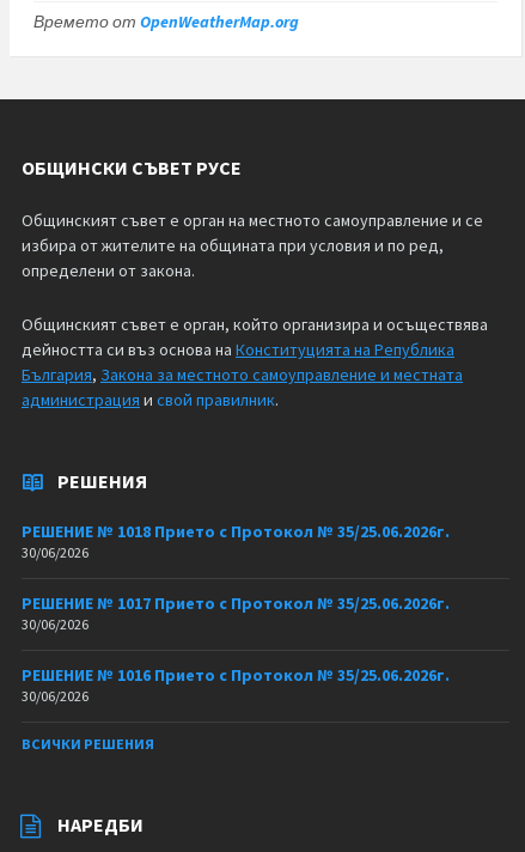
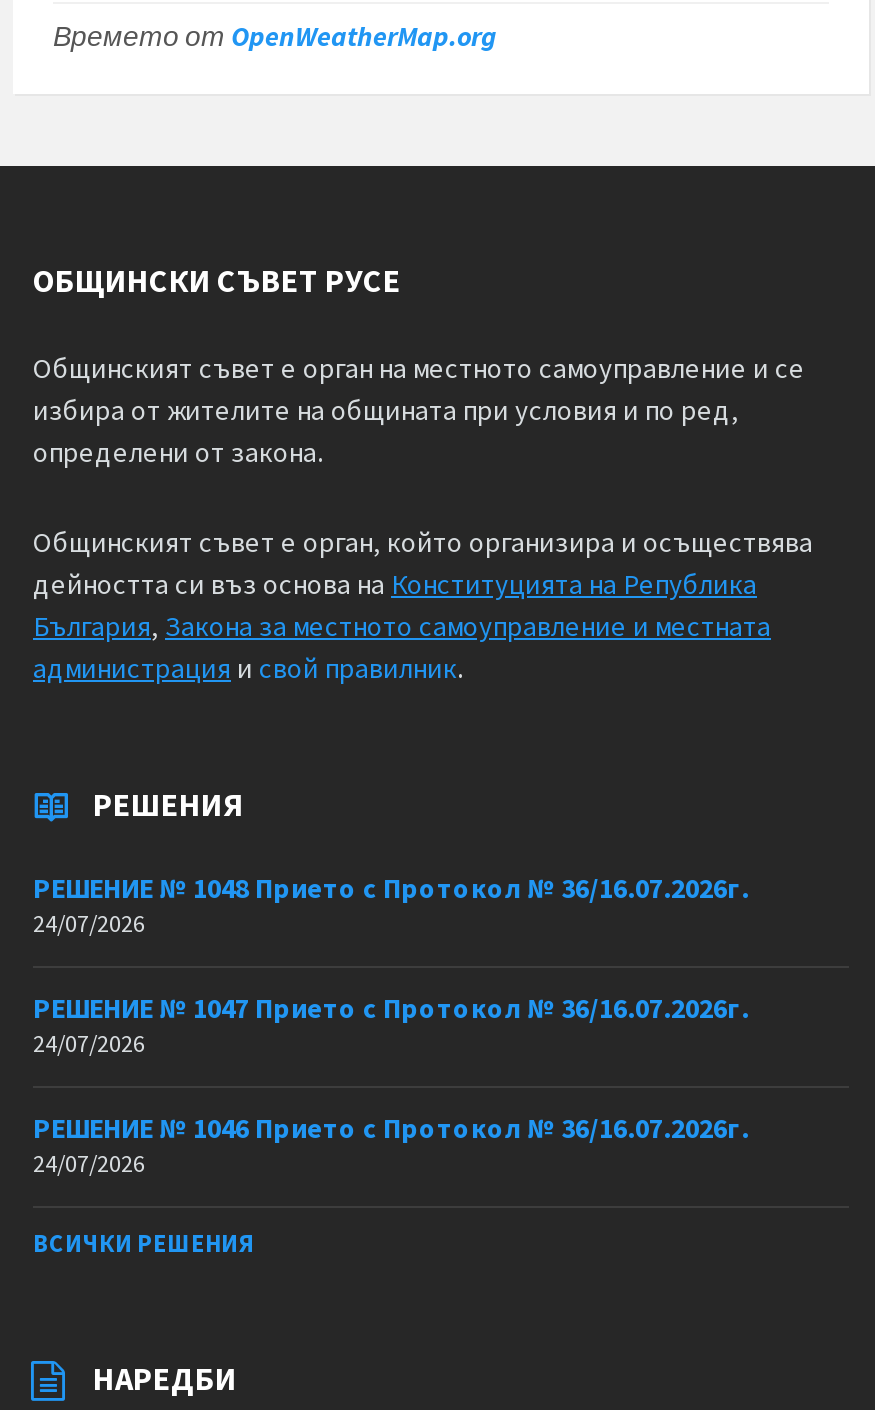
- РЕШЕНИЕ № 1018 Прието с Протокол № 35/25.06.2026г.
+ РЕШЕНИЕ № 1048 Прието с Протокол № 36/16.07.2026г.

- 30/06/2026
+ 24/07/2026

- РЕШЕНИЕ № 1017 Прието с Протокол № 35/25.06.2026г.
+ РЕШЕНИЕ № 1047 Прието с Протокол № 36/16.07.2026г.

- 30/06/2026
+ 24/07/2026

- РЕШЕНИЕ № 1016 Прието с Протокол № 35/25.06.2026г.
+ РЕШЕНИЕ № 1046 Прието с Протокол № 36/16.07.2026г.

- 30/06/2026
+ 24/07/2026
